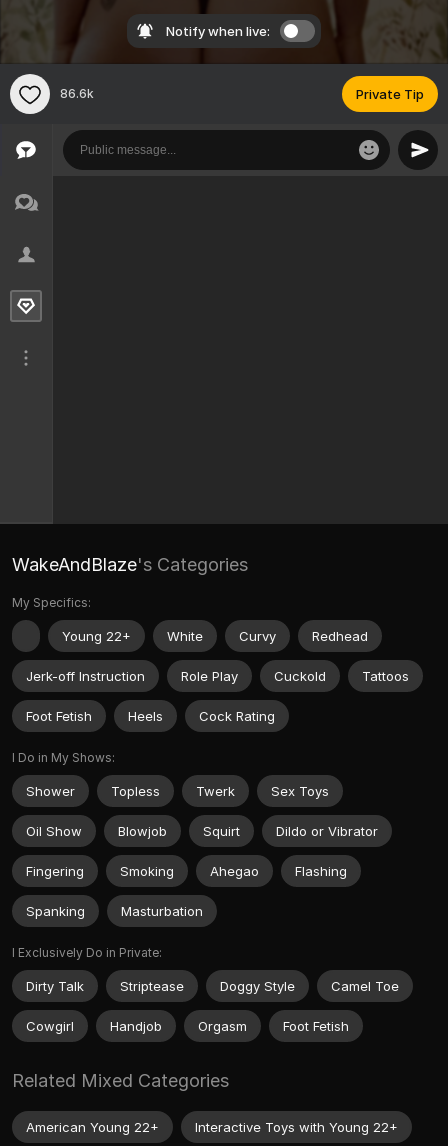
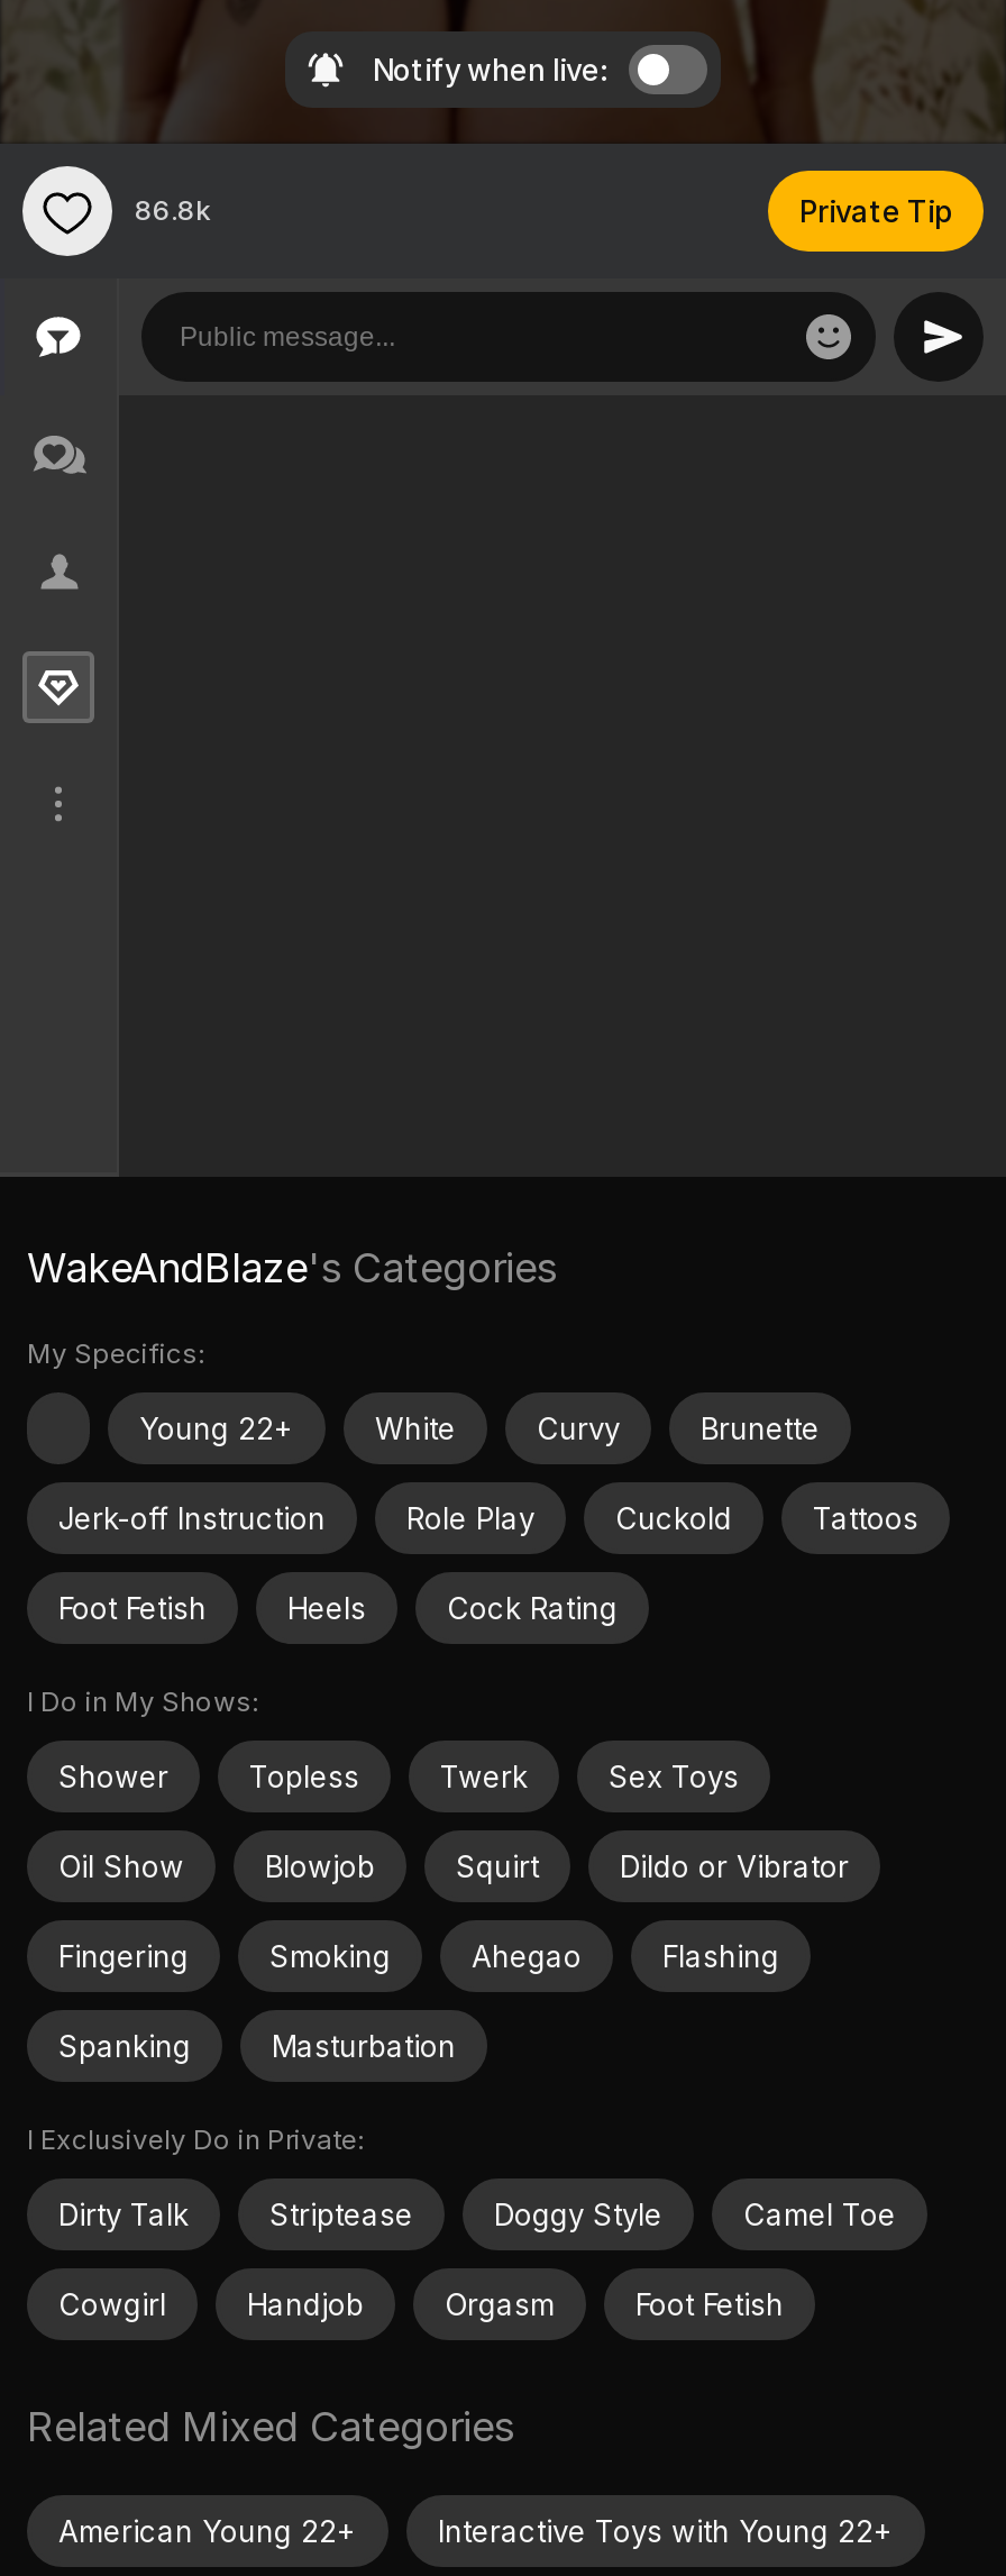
- 86.6k
+ 86.8k

- Redhead
+ Brunette
